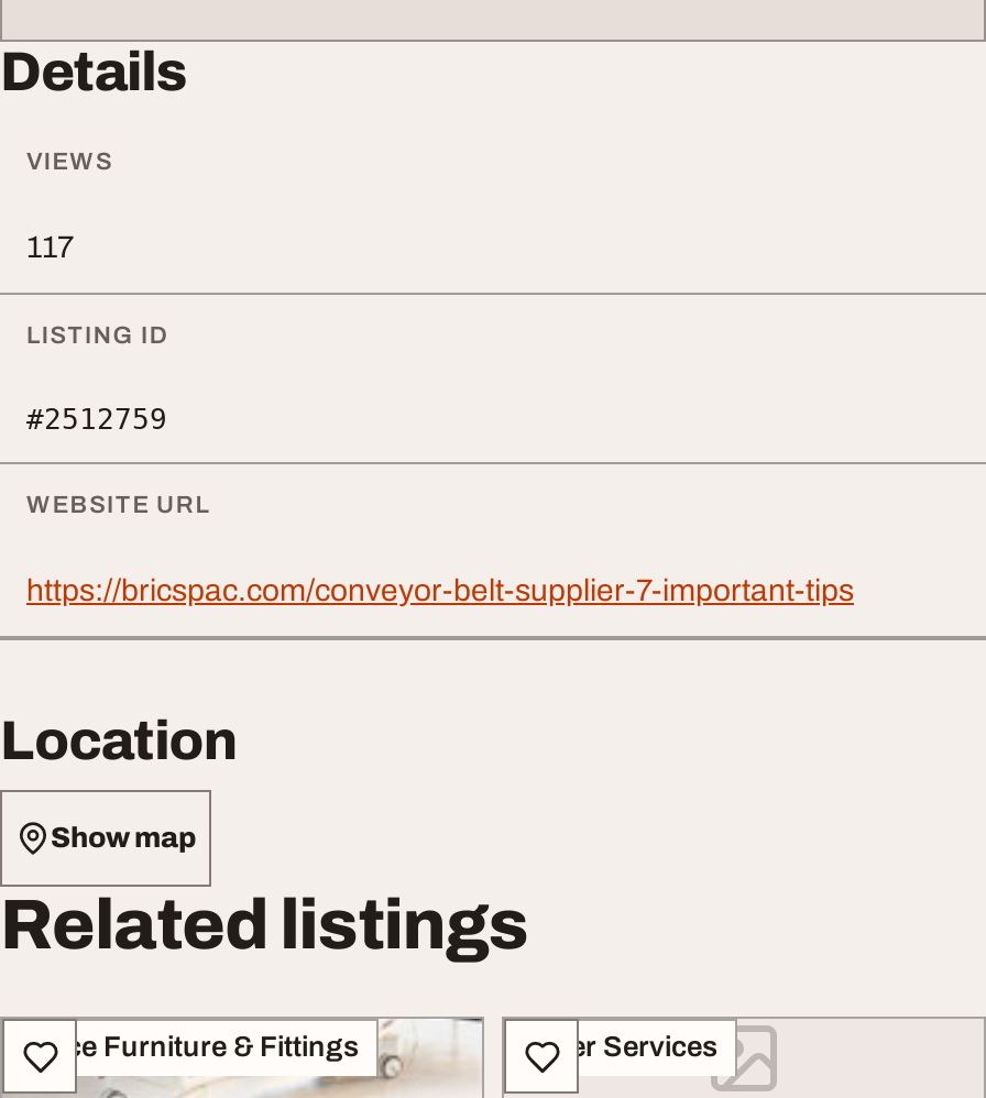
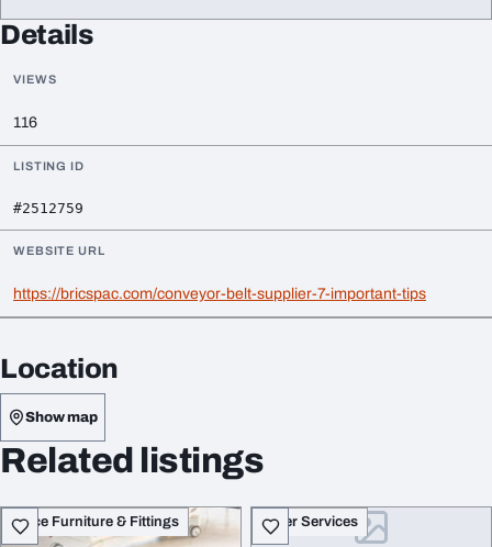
- 117
+ 116
